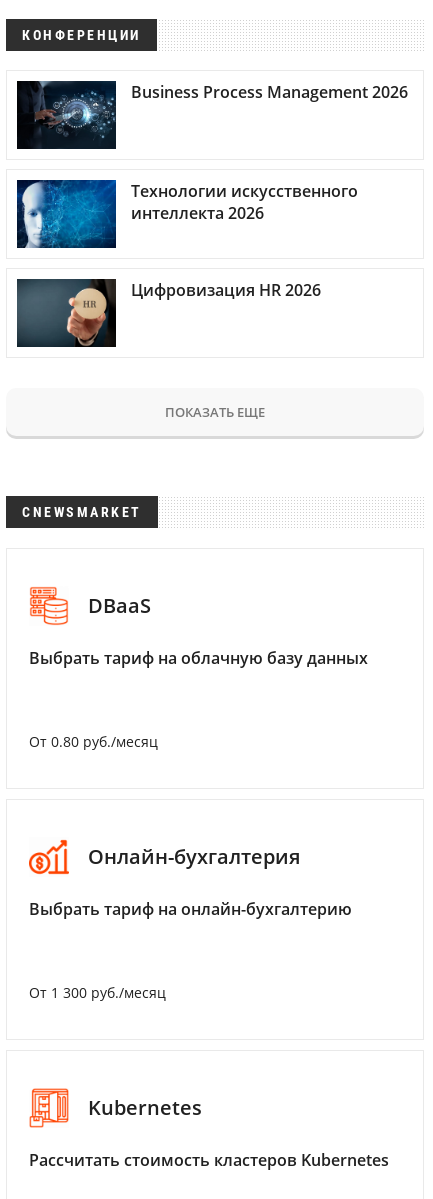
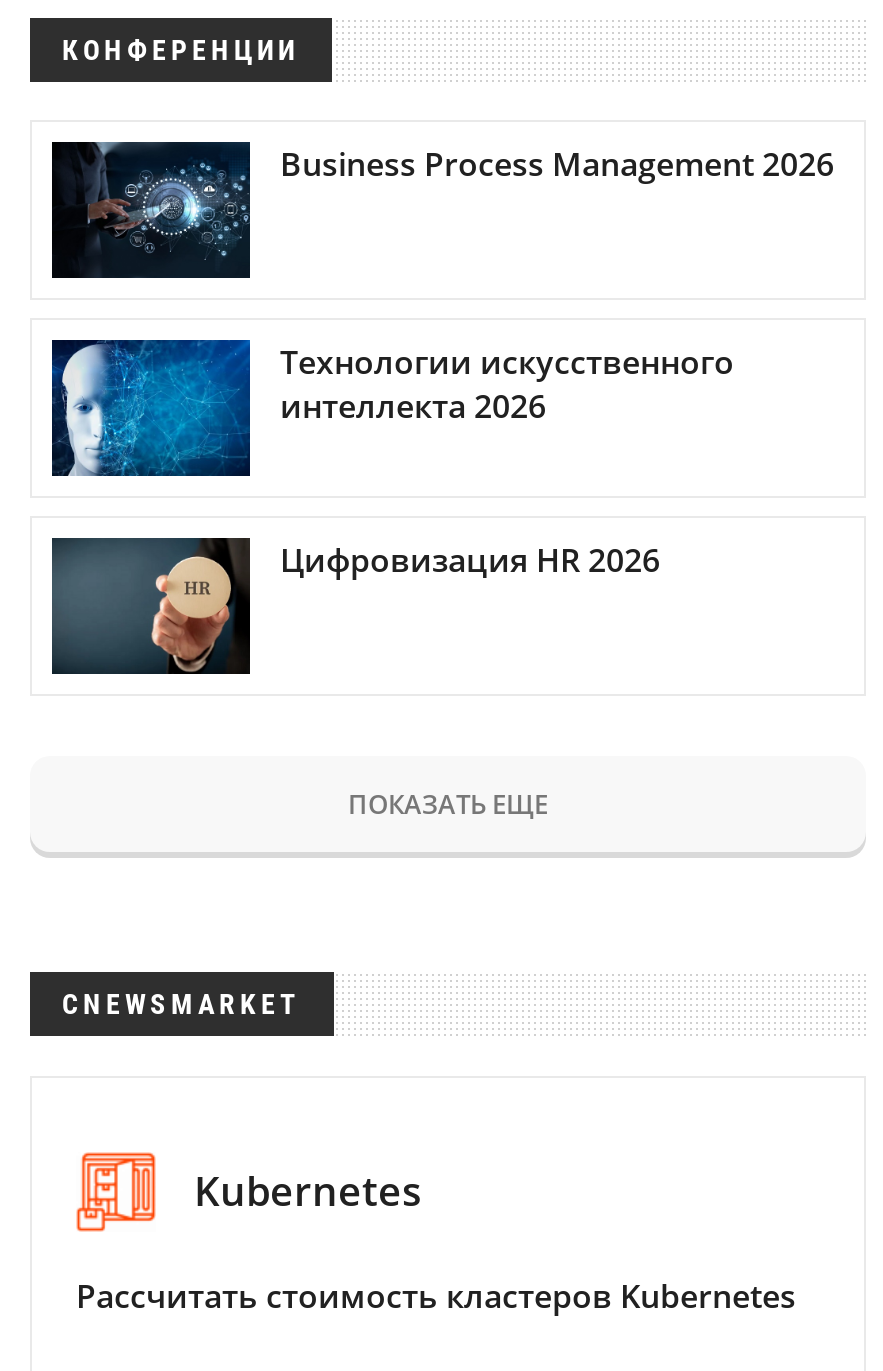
- [image]
- DBaaS
- Выбрать тариф на облачную базу данных

- От 0.80 руб./месяц

- [image]
- Онлайн-бухгалтерия
- Выбрать тариф на онлайн-бухгалтерию

- От 1 300 руб./месяц
